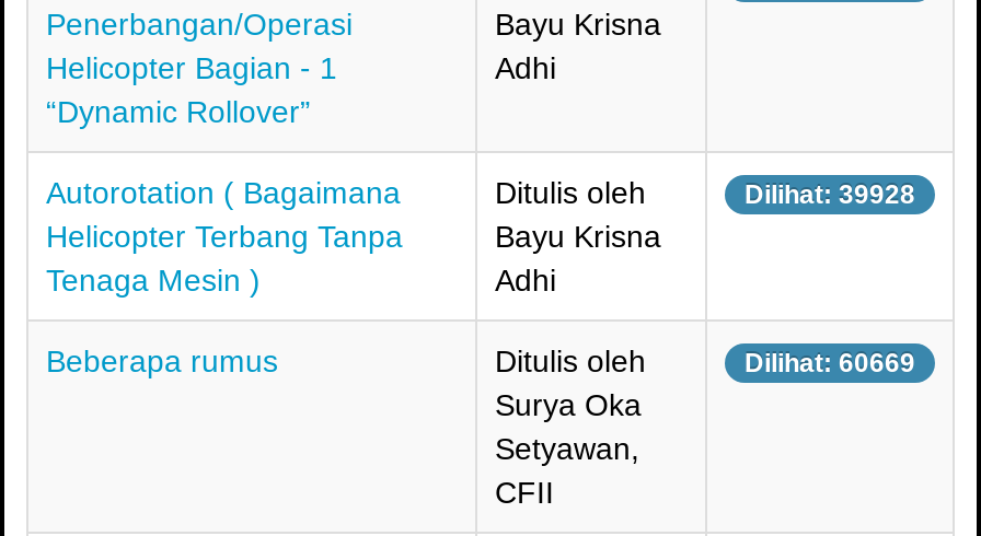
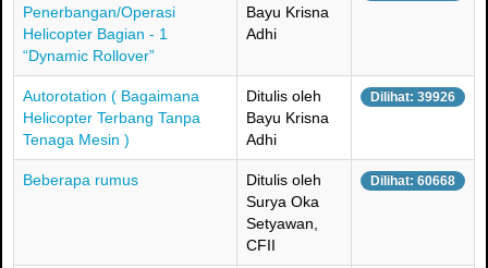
- Dilihat: 39928
+ Dilihat: 39926

- Dilihat: 60669
+ Dilihat: 60668
